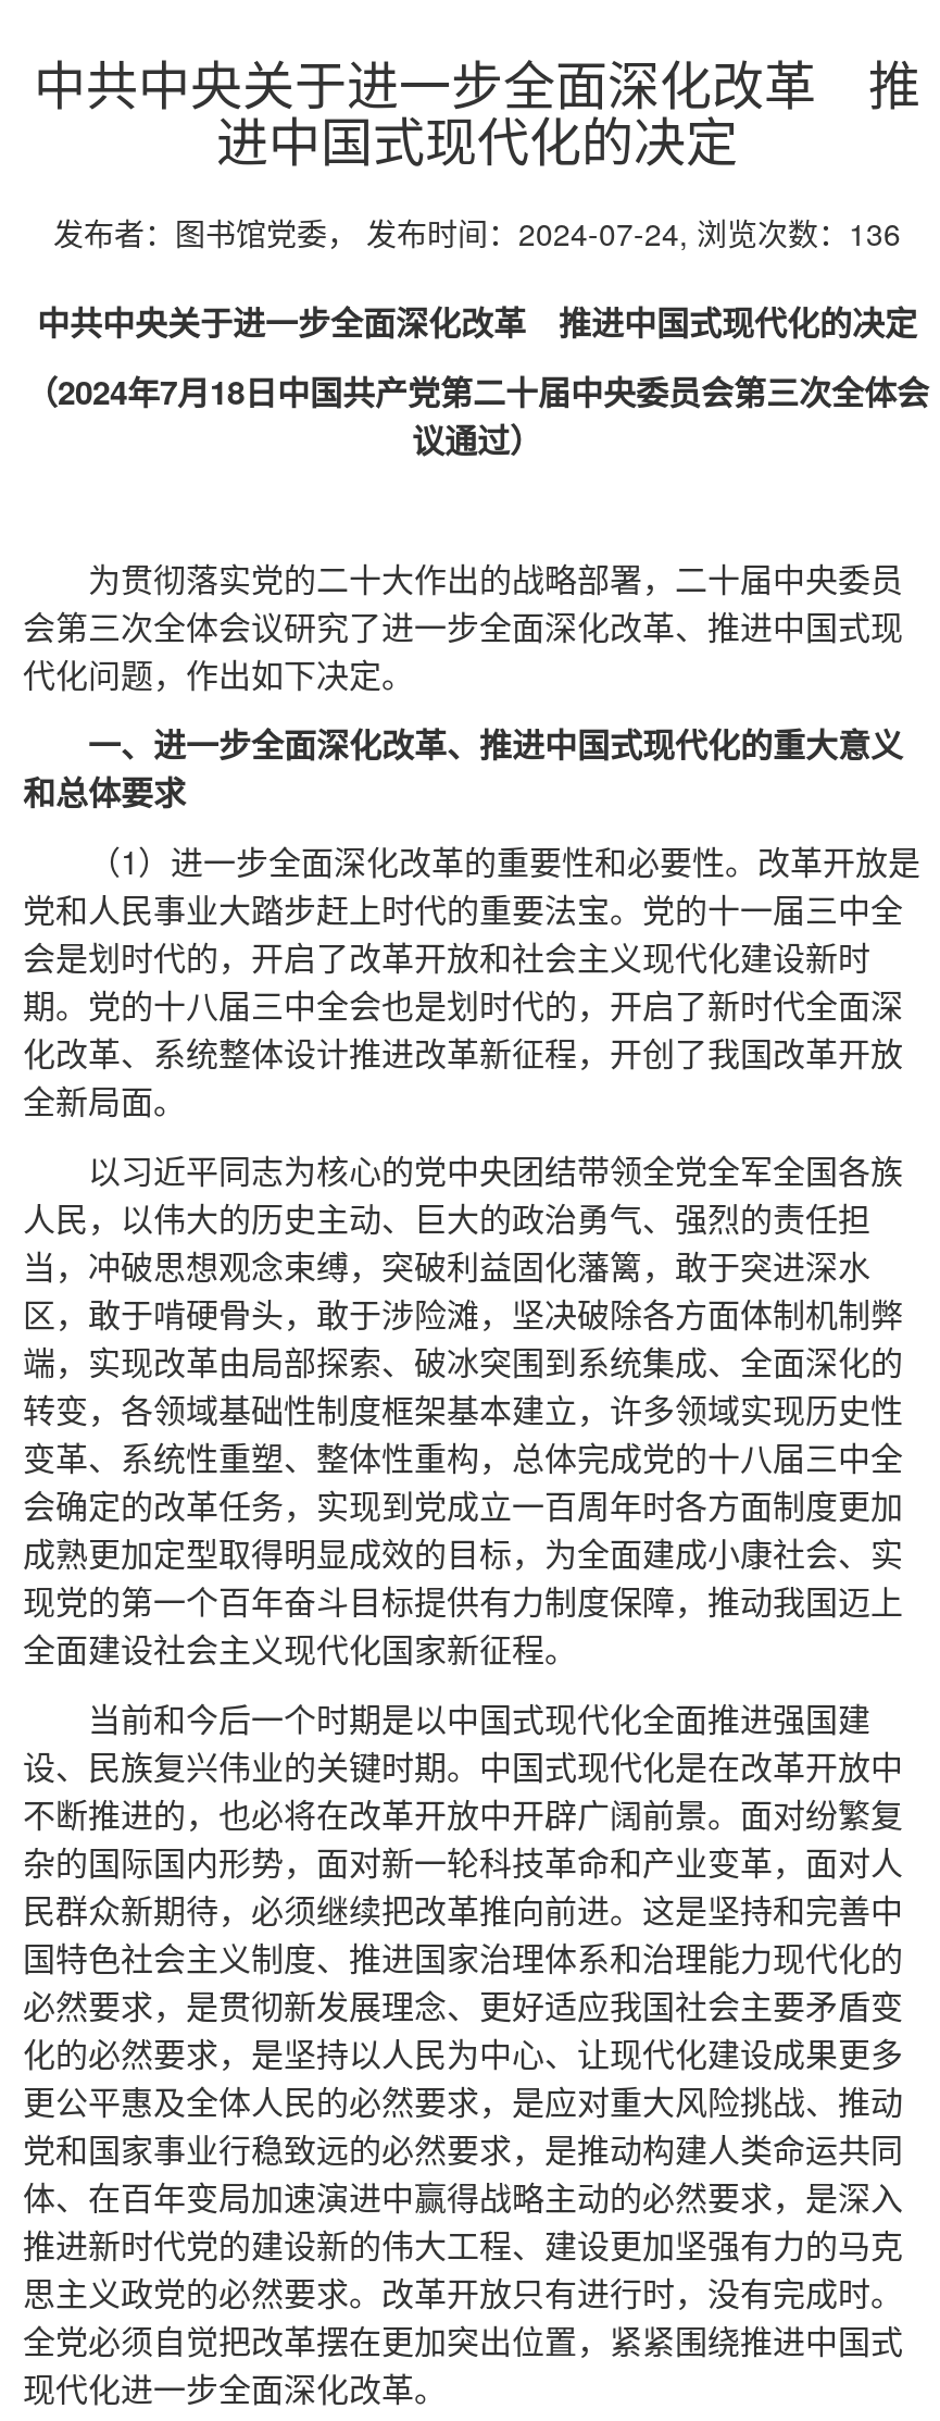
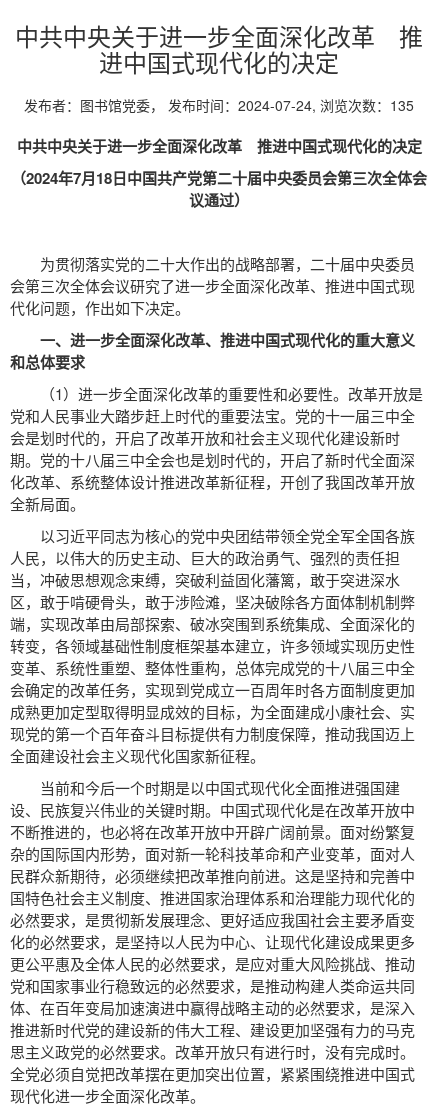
- 发布者：图书馆党委， 发布时间：2024-07-24, 浏览次数：136
+ 发布者：图书馆党委， 发布时间：2024-07-24, 浏览次数：135
